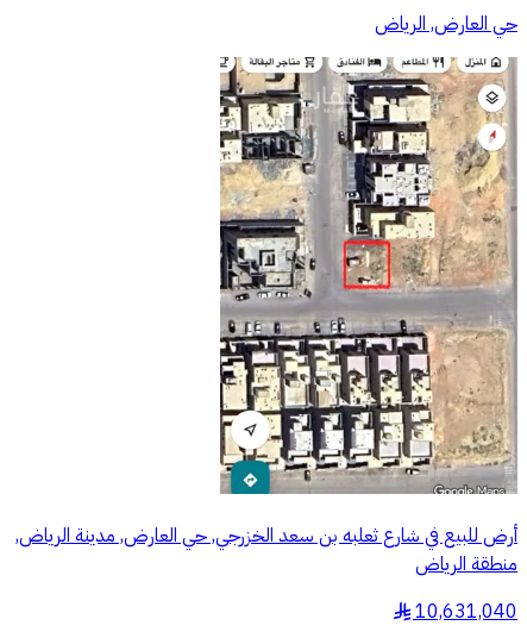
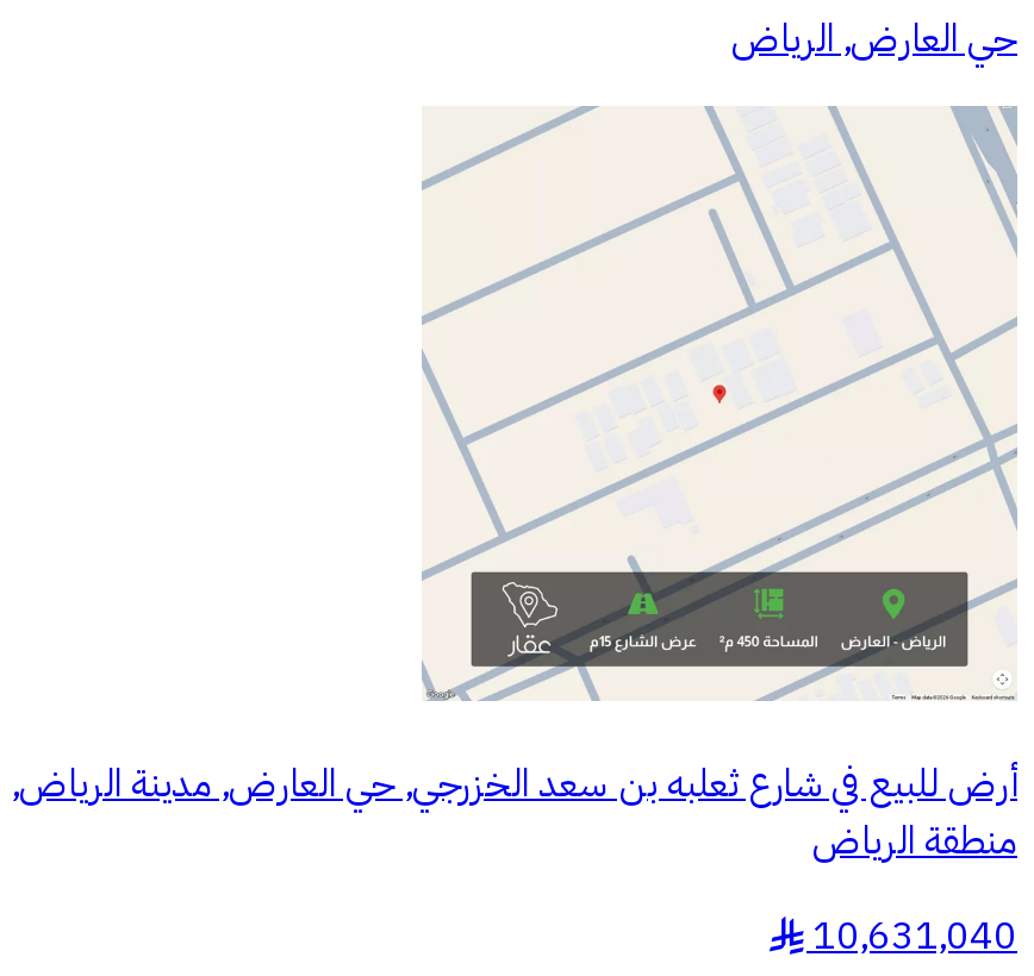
- [image]
+ [image]
